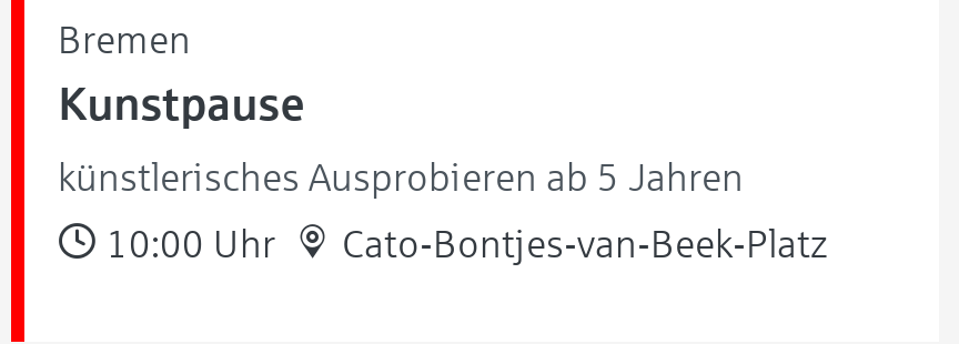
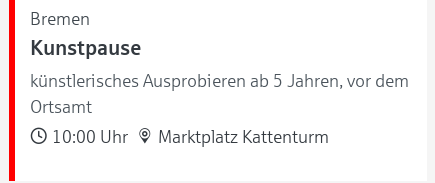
- künstlerisches Ausprobieren ab 5 Jahren
+ künstlerisches Ausprobieren ab 5 Jahren, vor dem
+ Ortsamt

- Cato-Bontjes-van-Beek-Platz
+ Marktplatz Kattenturm
